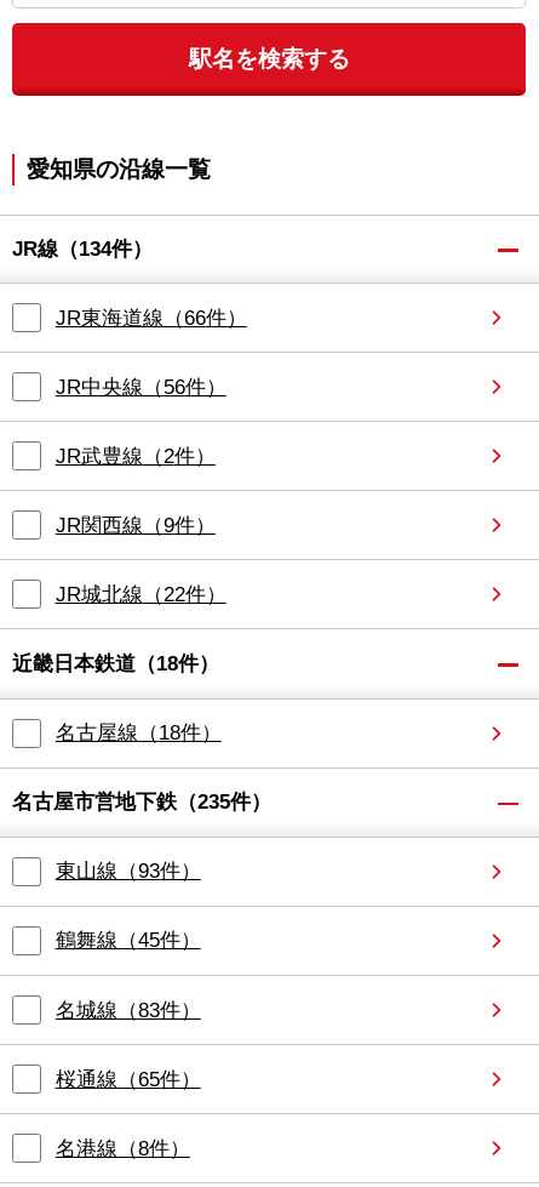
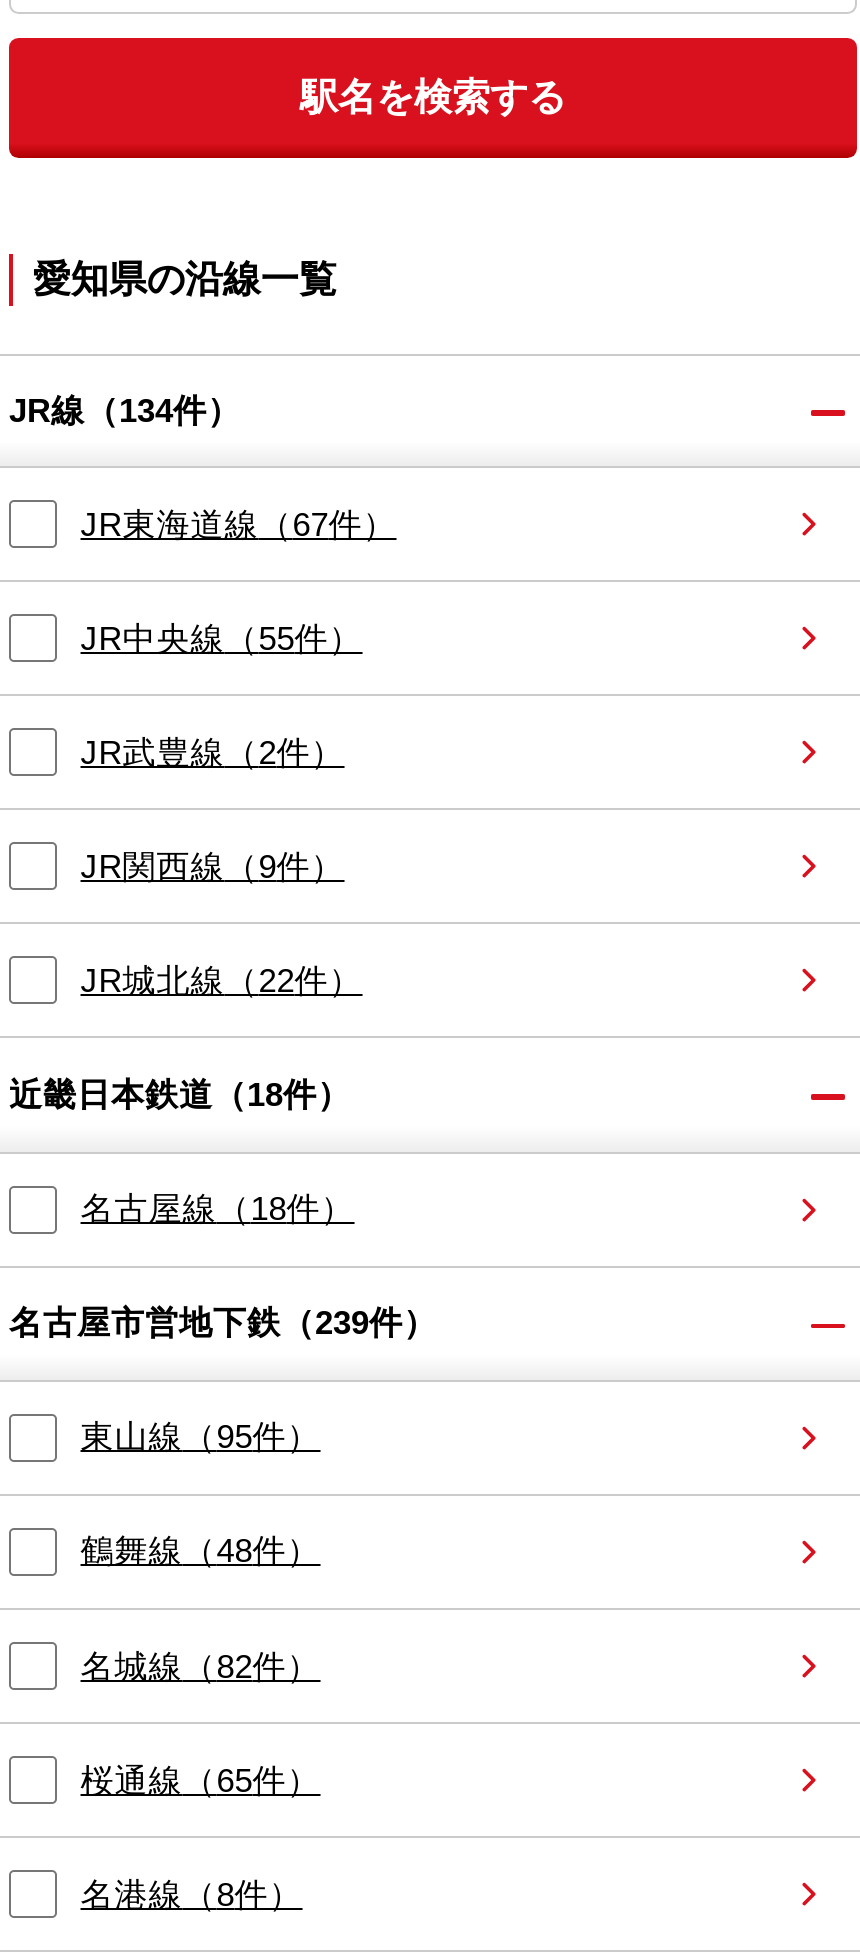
- JR東海道線（66件）
+ JR東海道線（67件）

- JR中央線（56件）
+ JR中央線（55件）

- 名古屋市営地下鉄（235件）
+ 名古屋市営地下鉄（239件）

- 東山線（93件）
+ 東山線（95件）

- 鶴舞線（45件）
+ 鶴舞線（48件）

- 名城線（83件）
+ 名城線（82件）
